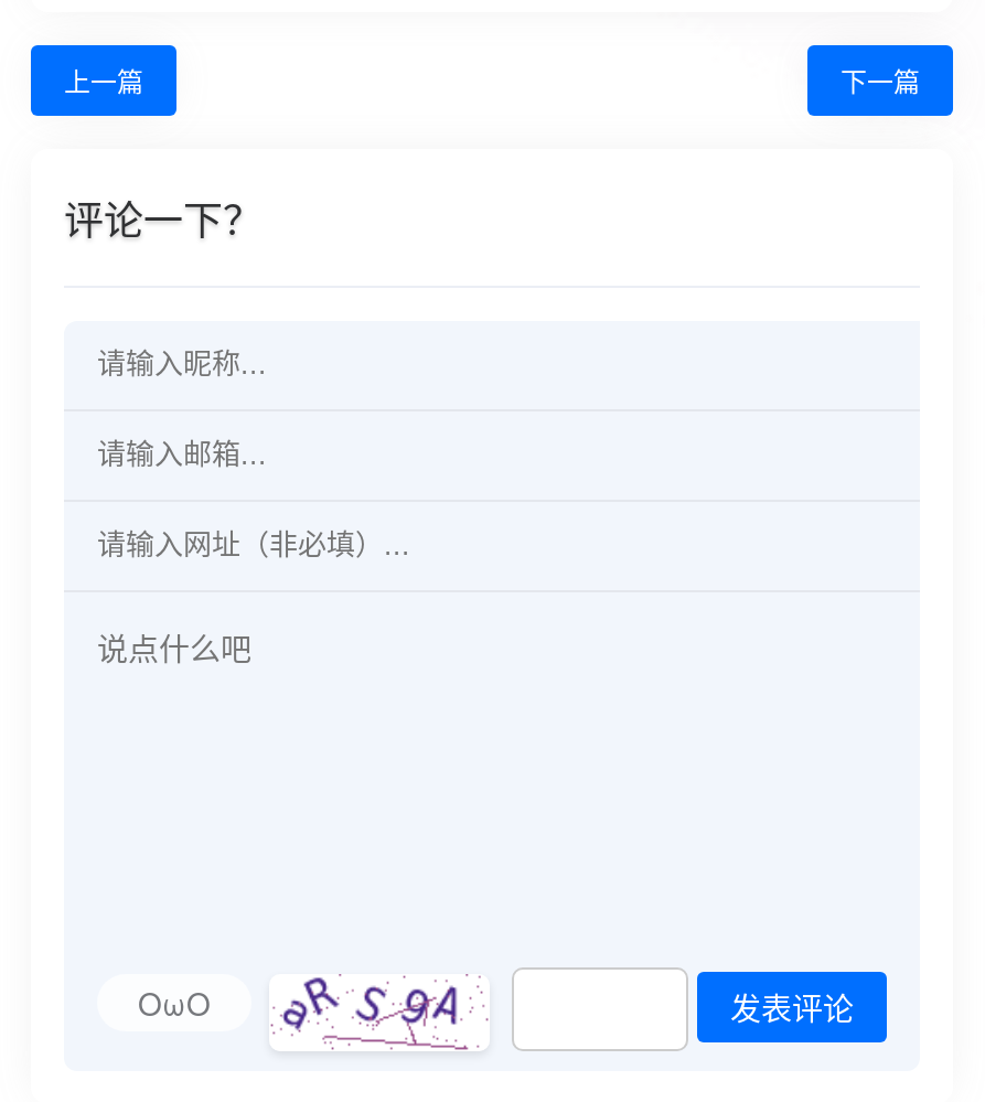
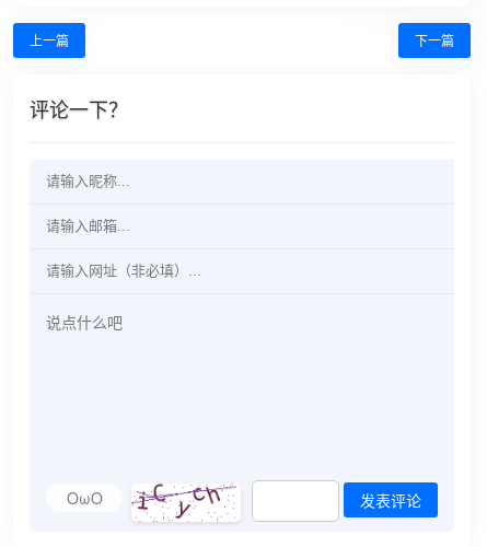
- [image]
+ [image]
